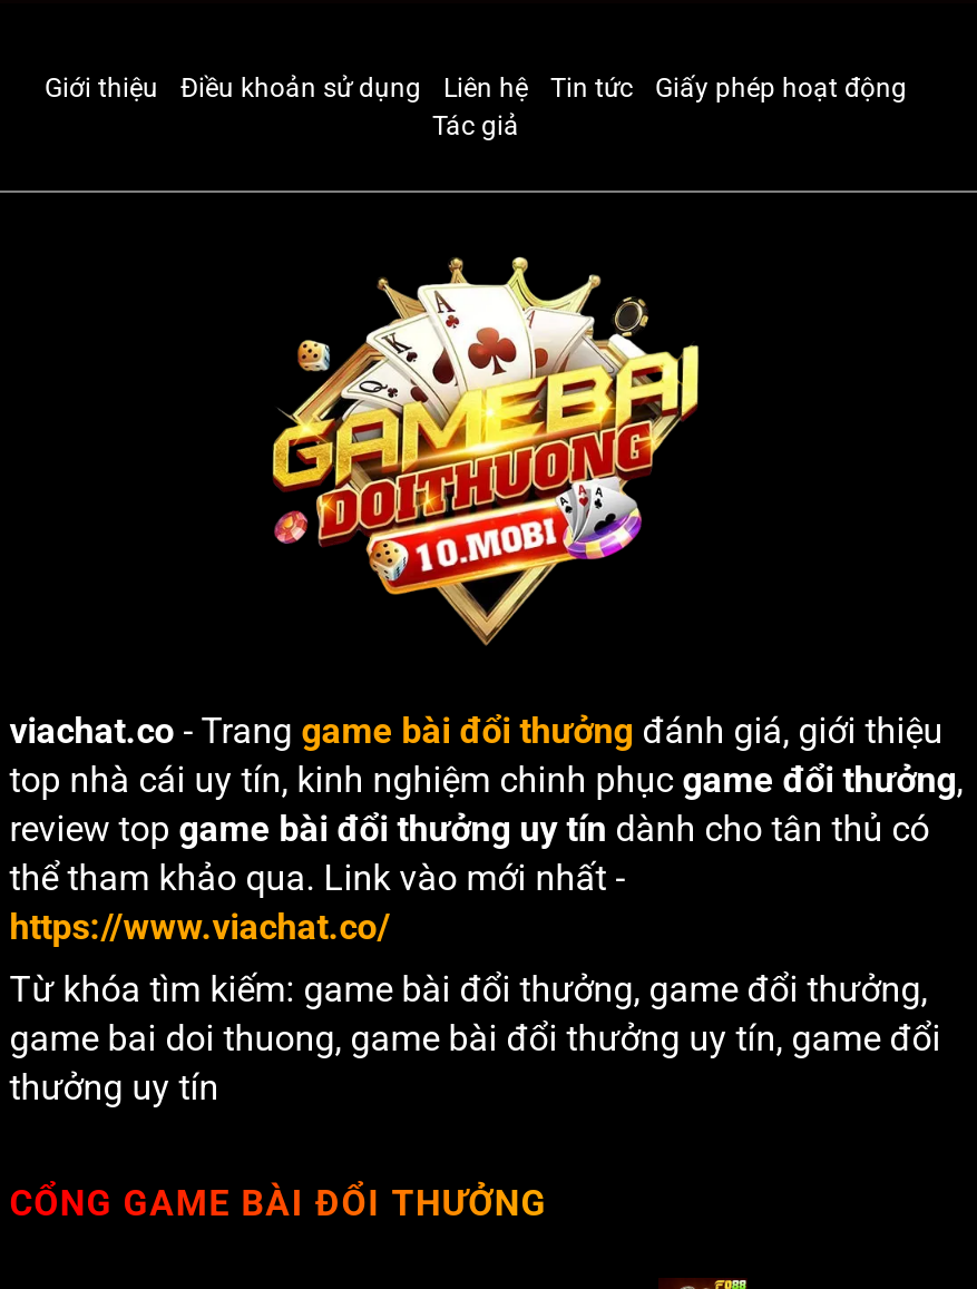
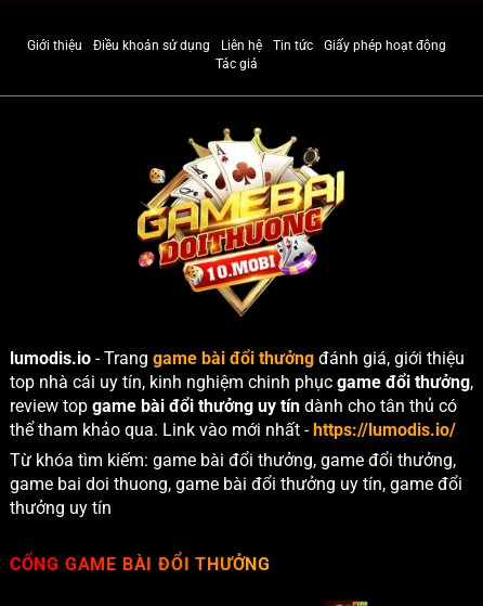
- viachat.co - Trang game bài đổi thưởng đánh giá, giới thiệu
+ lumodis.io - Trang game bài đổi thưởng đánh giá, giới thiệu

- thể tham khảo qua. Link vào mới nhất -
- https://www.viachat.co/
+ thể tham khảo qua. Link vào mới nhất - https://lumodis.io/
